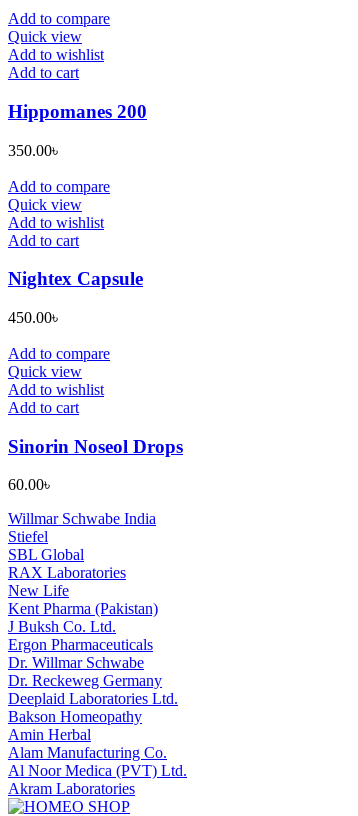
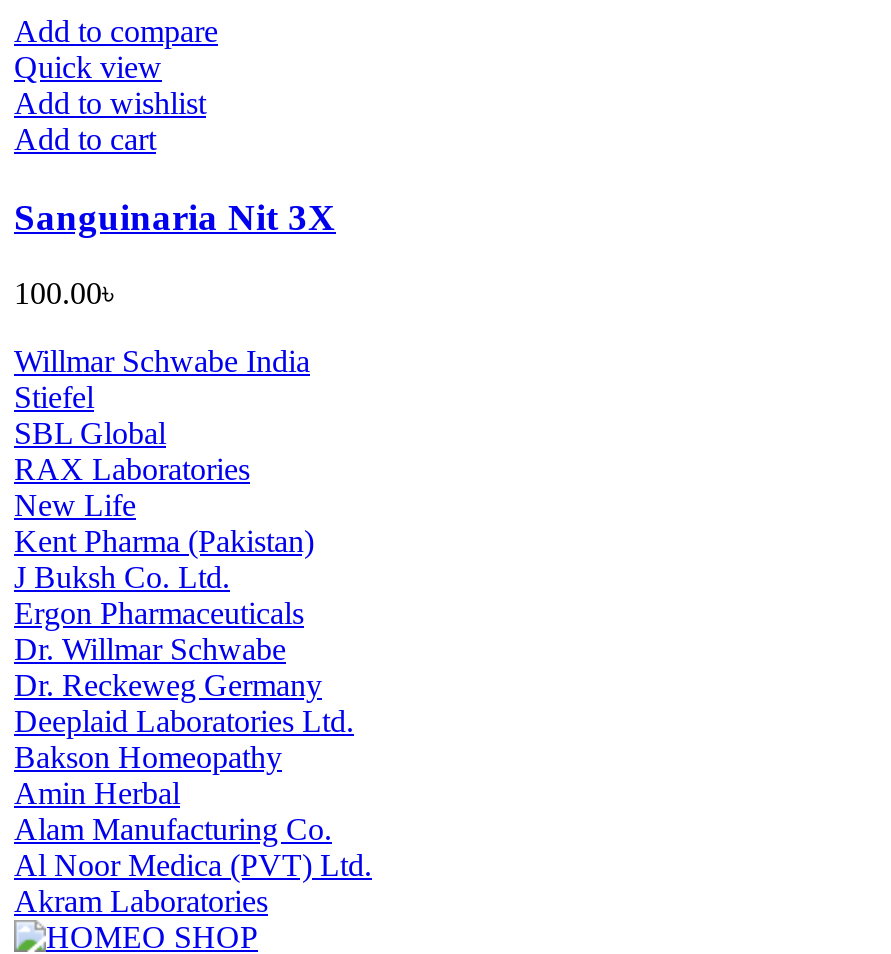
- Hippomanes 200
- 350.00৳
- Add to compare
- Quick view
- Add to wishlist
- Add to cart
- Nightex Capsule
- 450.00৳
- Add to compare
- Quick view
- Add to wishlist
- Add to cart
- Sinorin Noseol Drops
- 60.00৳
+ Sanguinaria Nit 3X
+ 100.00৳
